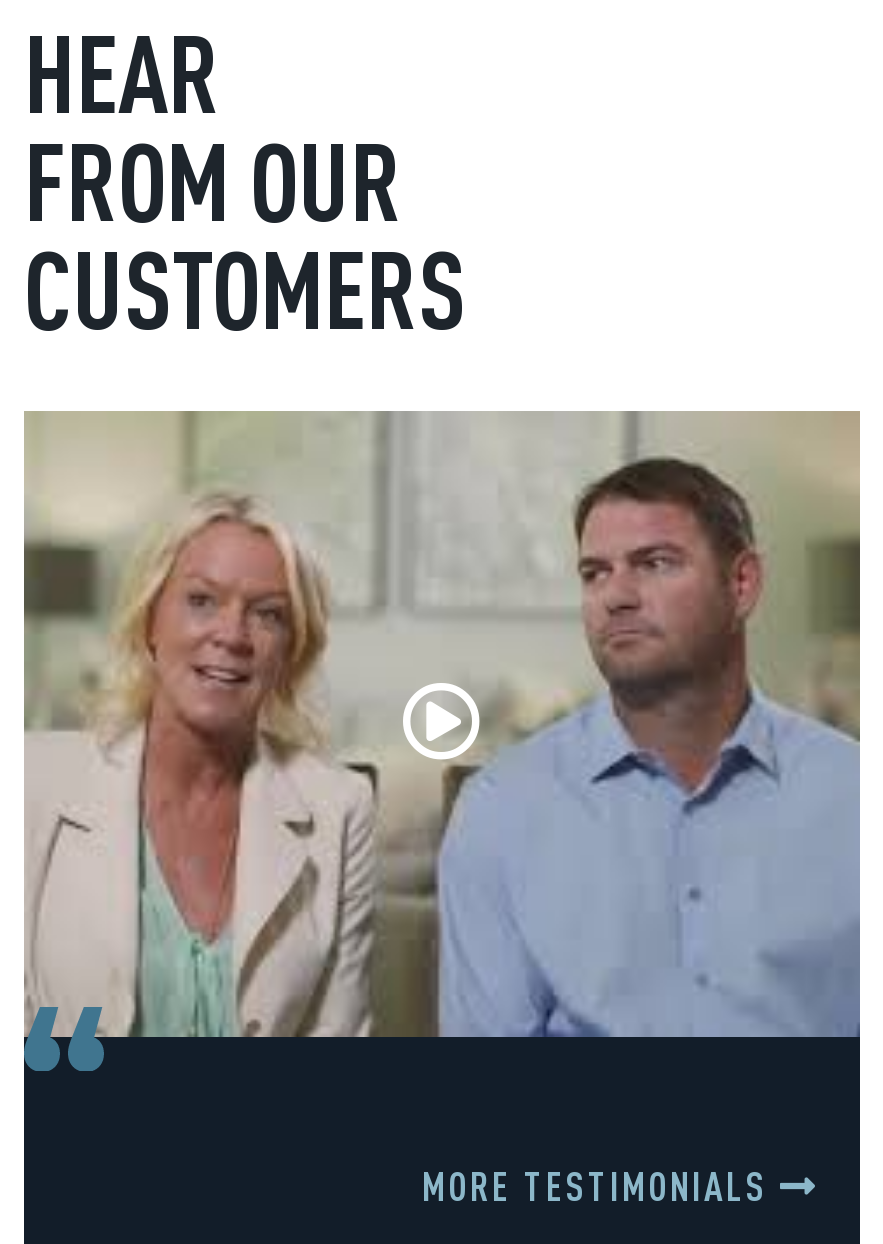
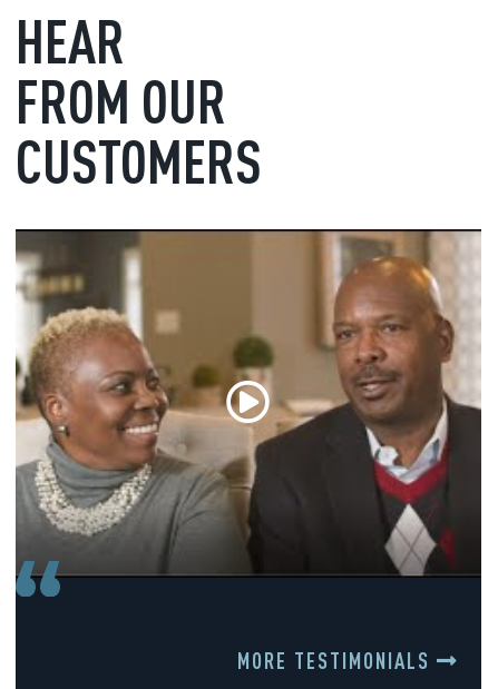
- [image]
+ [image]
